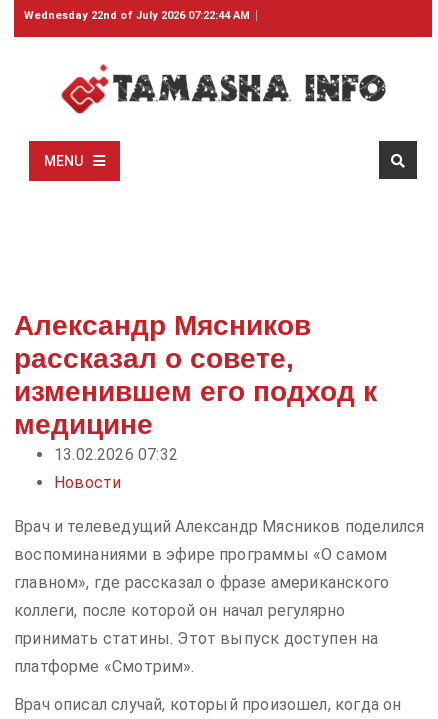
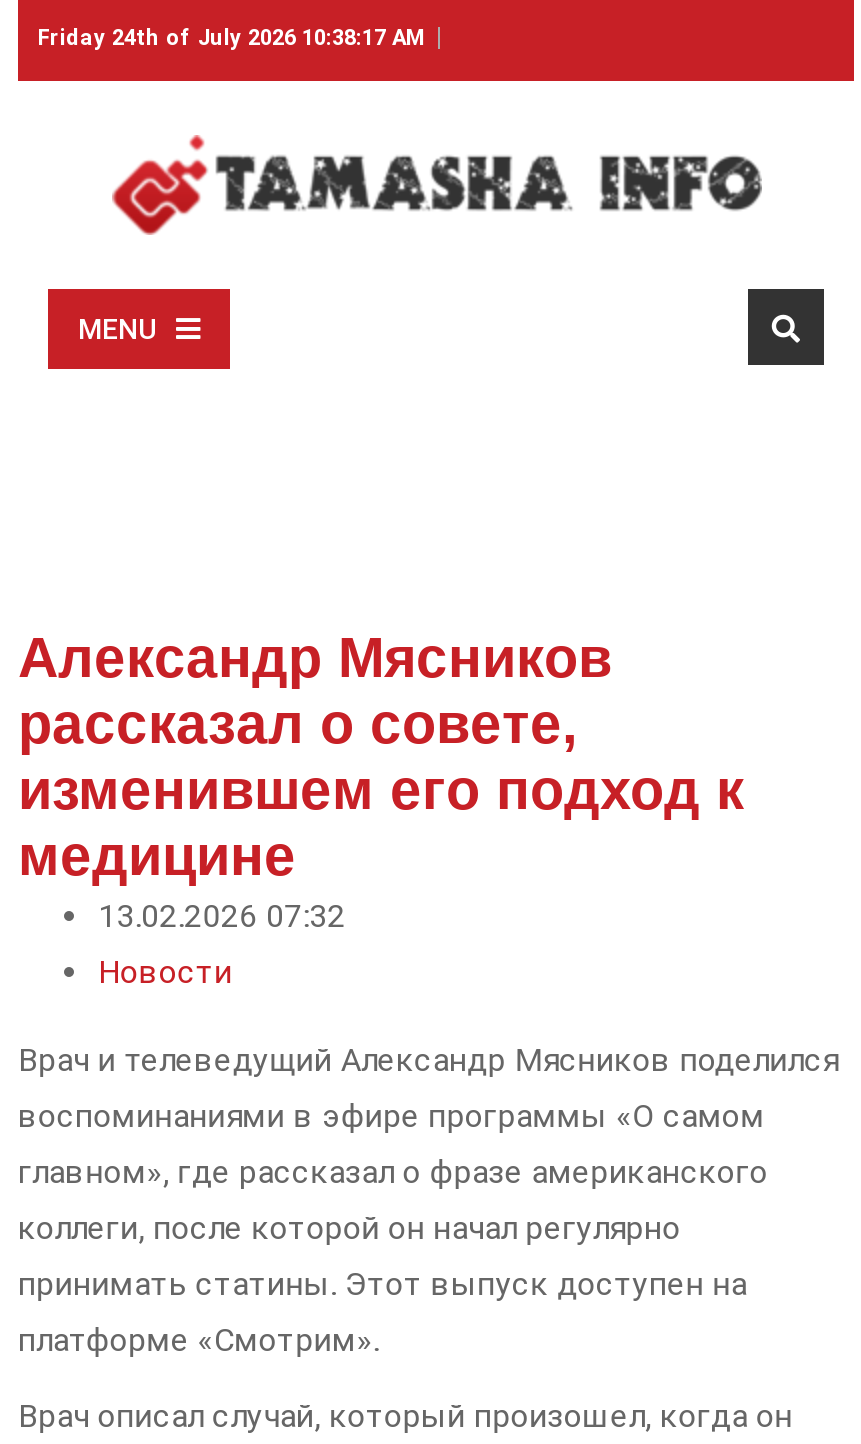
- Wednesday 22nd of July 2026 07:22:44 AM
+ Friday 24th of July 2026 10:38:17 AM
